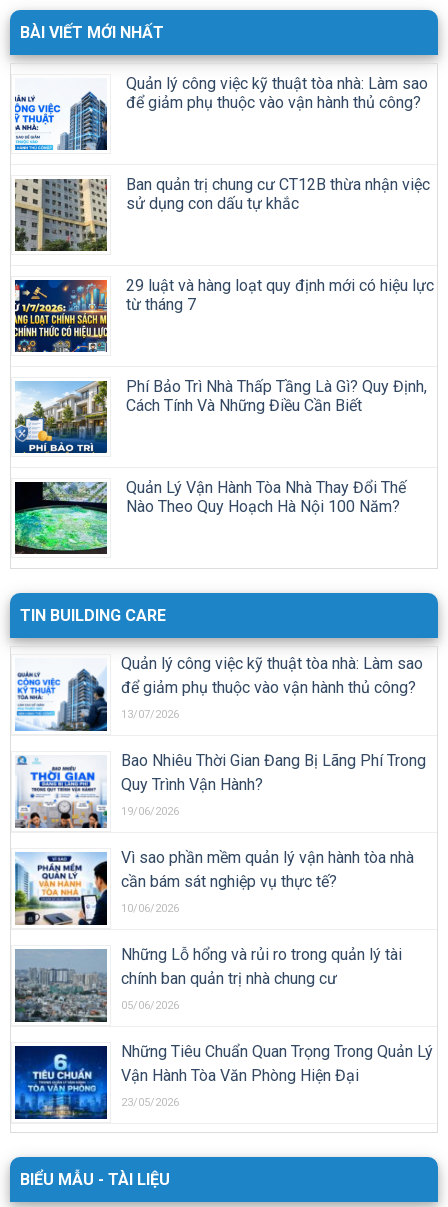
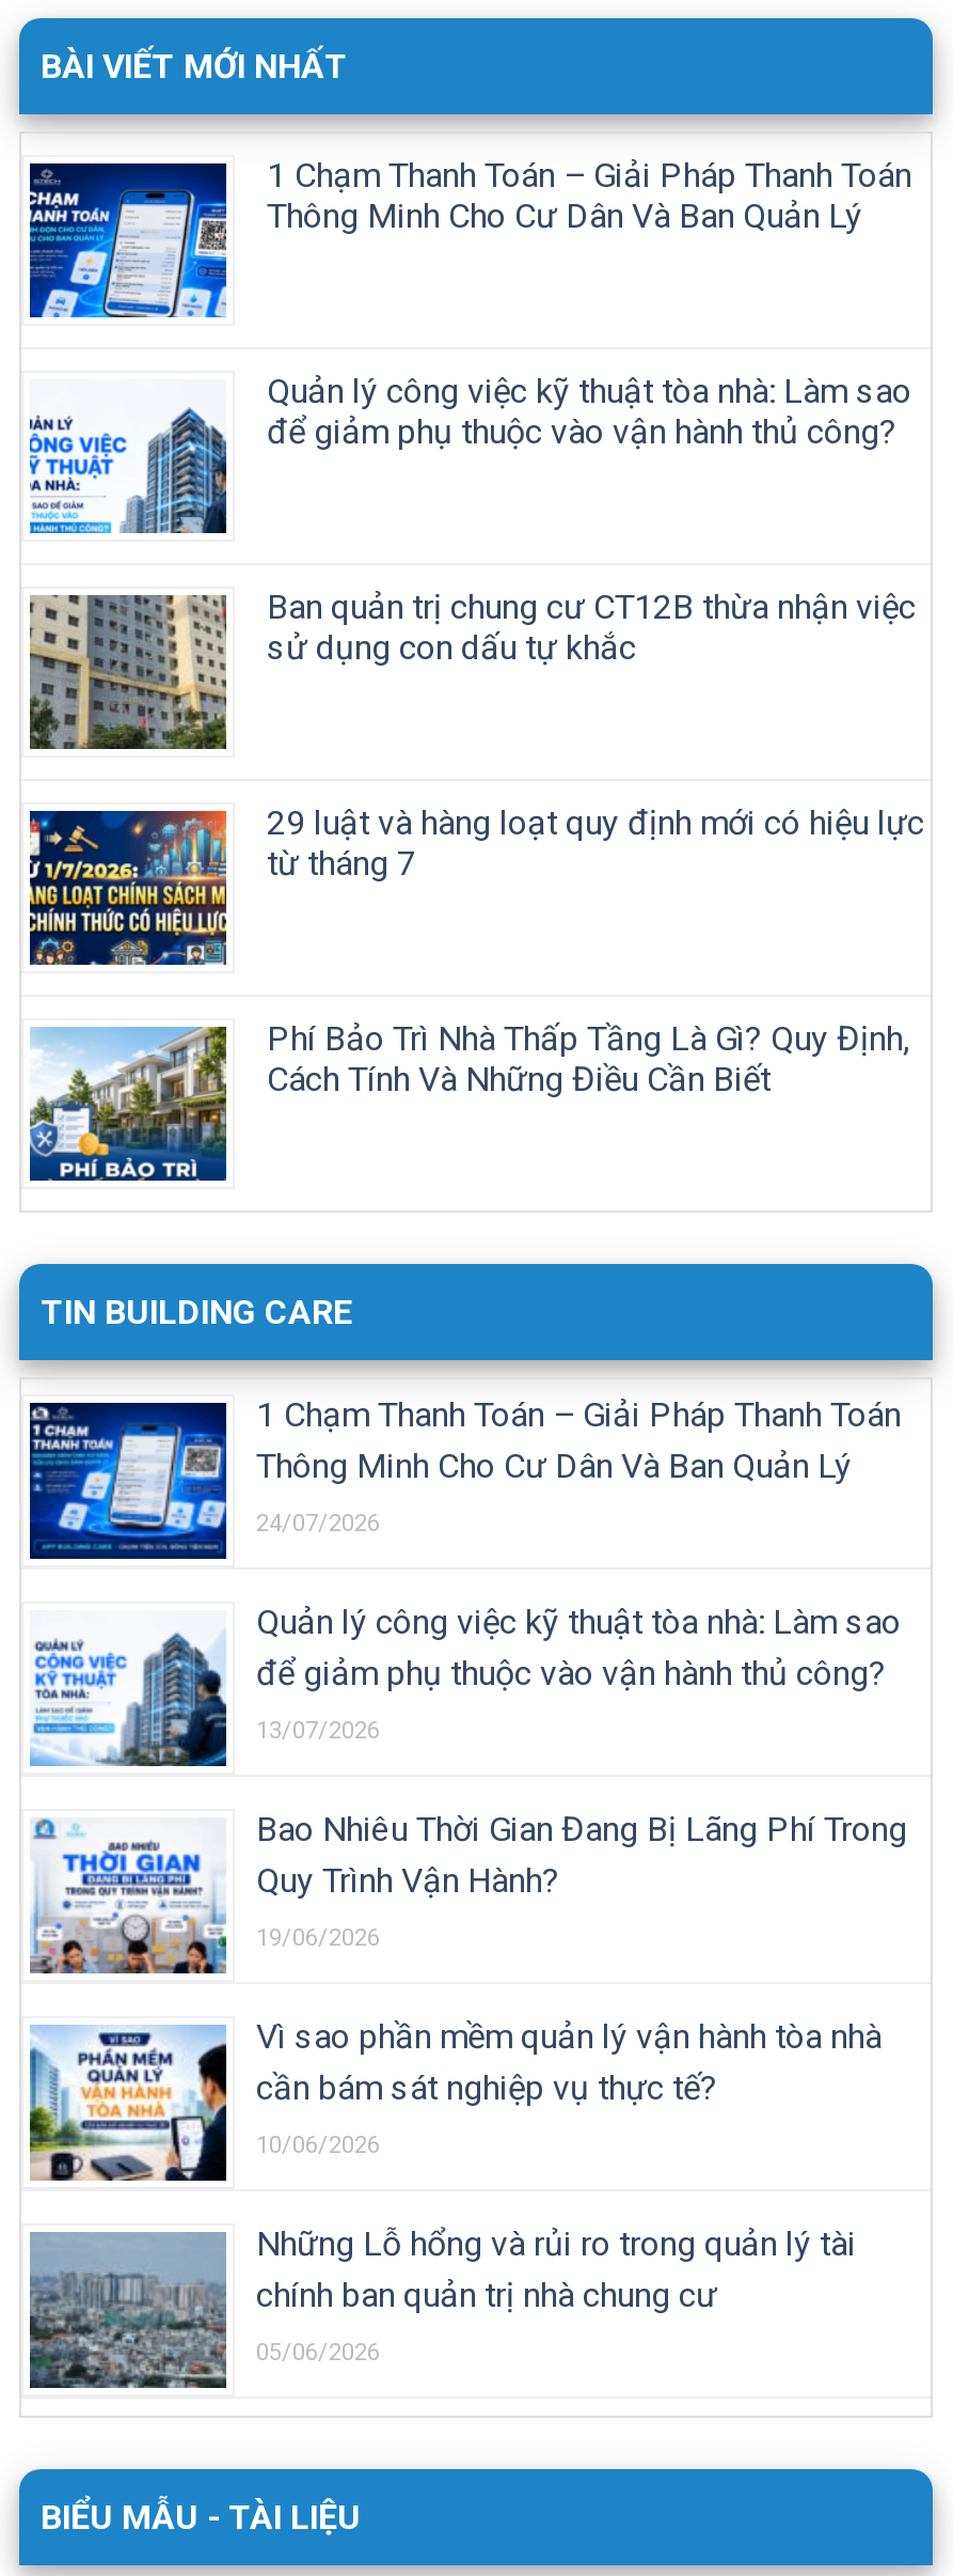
+ [image]
+ 1 Chạm Thanh Toán – Giải Pháp Thanh Toán
+ Thông Minh Cho Cư Dân Và Ban Quản Lý

moved down: [image] | Quản lý công việc kỹ thuật tòa nhà: Làm sao | để giảm phụ thuộc vào vận hành thủ công? | ... | Phí Bảo Trì Nhà Thấp Tầng Là Gì? Quy Định, | Cách Tính Và Những Điều Cần Biết

moved down: [image]

- [image]
- Quản Lý Vận Hành Tòa Nhà Thay Đổi Thế
- Nào Theo Quy Hoạch Hà Nội 100 Năm?

+ [image]
+ 1 Chạm Thanh Toán – Giải Pháp Thanh Toán
+ Thông Minh Cho Cư Dân Và Ban Quản Lý
+ 24/07/2026

moved down: [image] | Quản lý công việc kỹ thuật tòa nhà: Làm sao | để giảm phụ thuộc vào vận hành thủ công? | ... | chính ban quản trị nhà chung cư | 05/06/2026

- [image]
- Những Tiêu Chuẩn Quan Trọng Trong Quản Lý
- Vận Hành Tòa Văn Phòng Hiện Đại
- 23/05/2026
